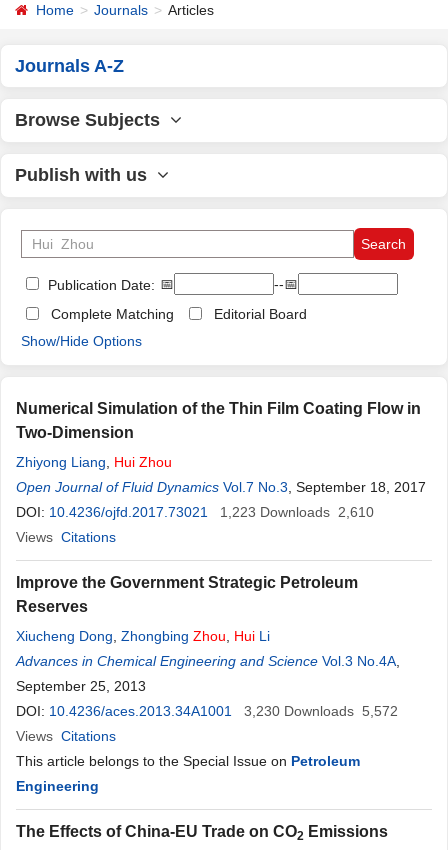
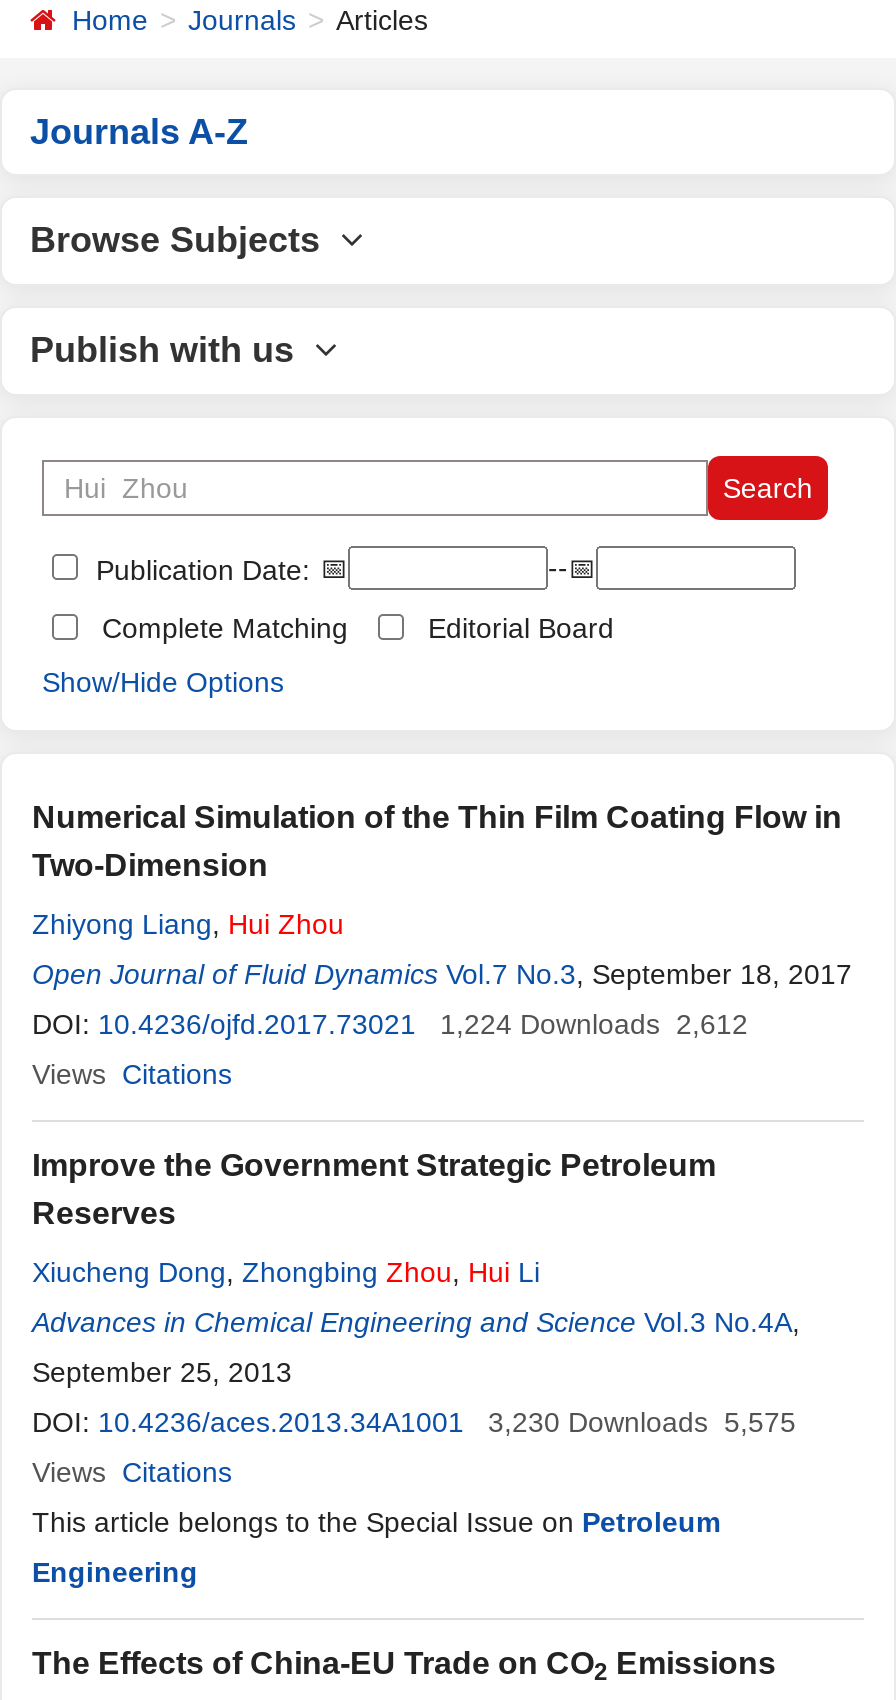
- DOI: 10.4236/ojfd.2017.73021 1,223 Downloads 2,610
+ DOI: 10.4236/ojfd.2017.73021 1,224 Downloads 2,612

- DOI: 10.4236/aces.2013.34A1001 3,230 Downloads 5,572
+ DOI: 10.4236/aces.2013.34A1001 3,230 Downloads 5,575
